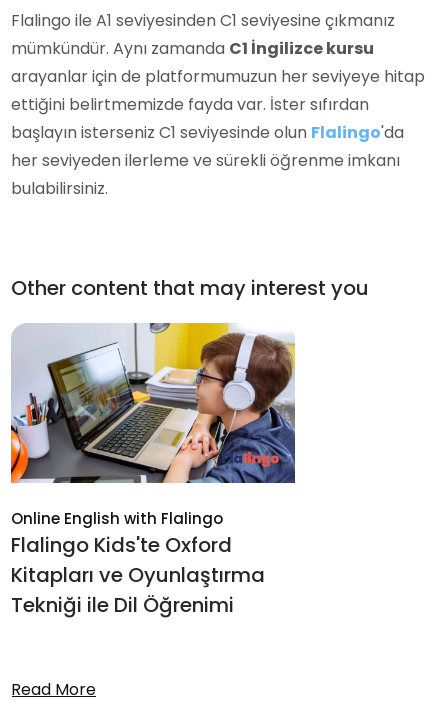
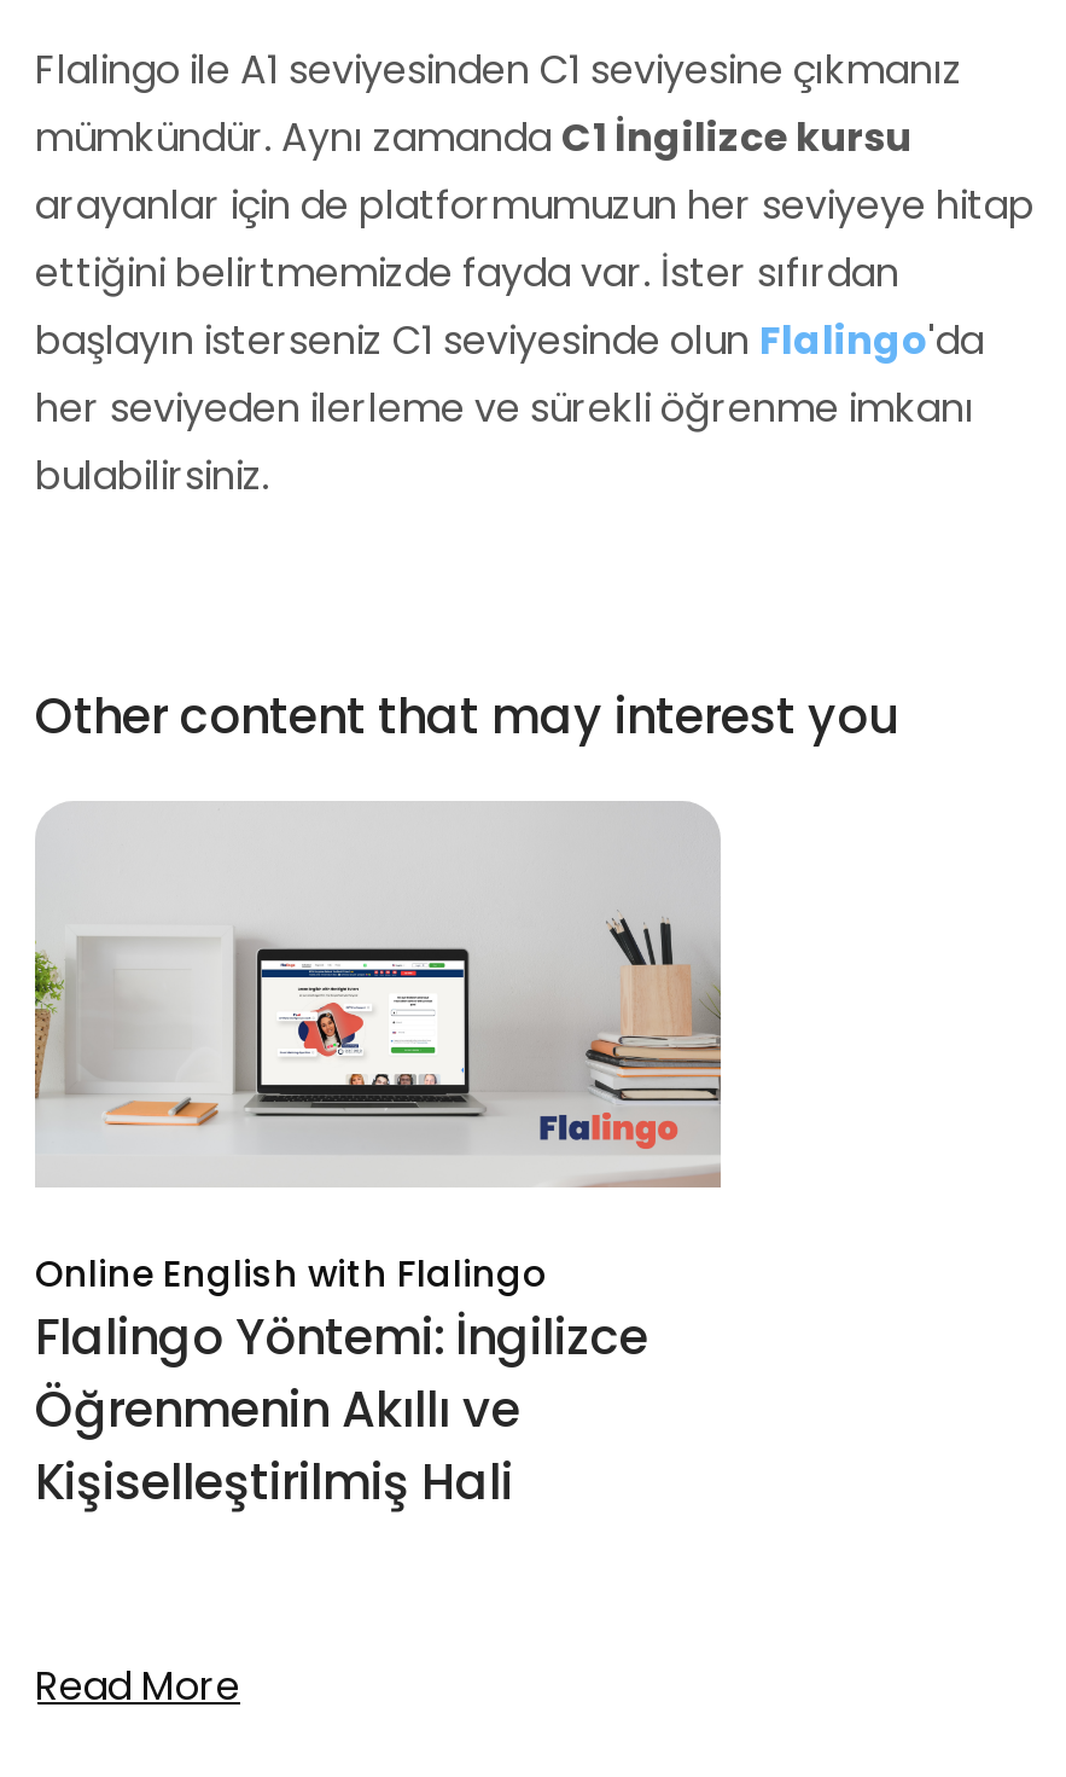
- [image]
+ [image]

- Flalingo Kids'te Oxford
- Kitapları ve Oyunlaştırma
- Tekniği ile Dil Öğrenimi
+ Flalingo Yöntemi: İngilizce
+ Öğrenmenin Akıllı ve
+ Kişiselleştirilmiş Hali
